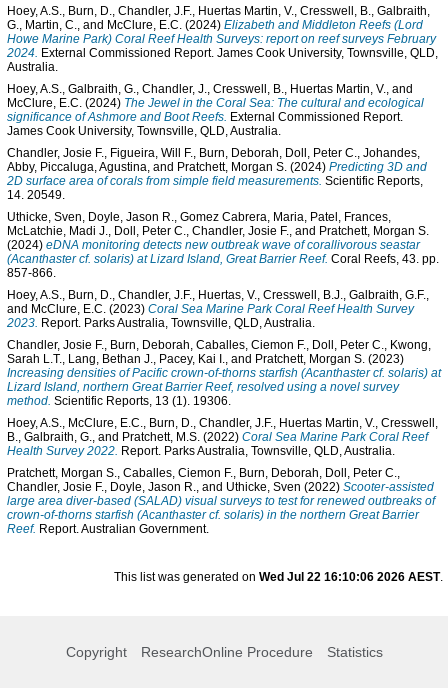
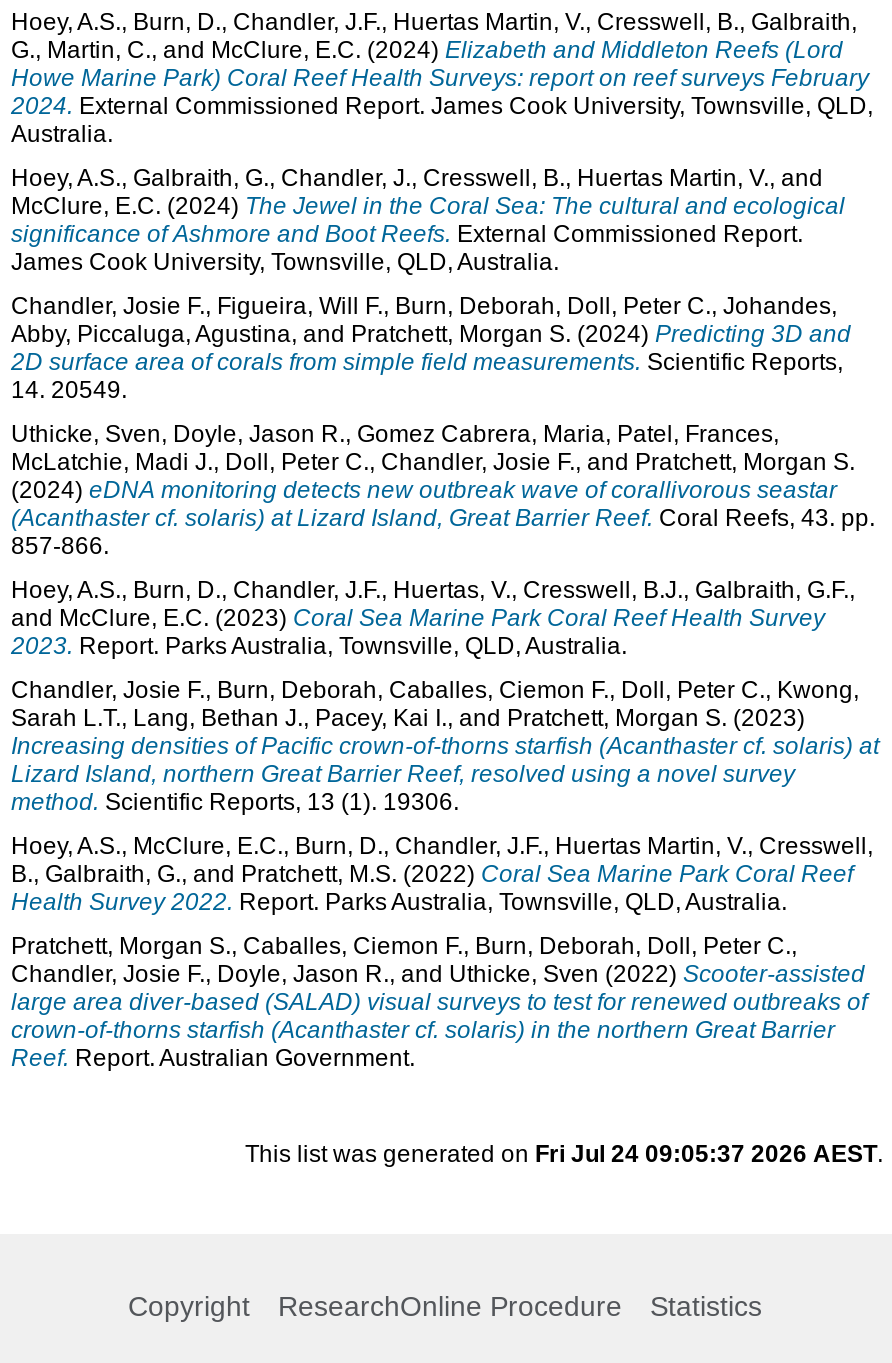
- This list was generated on Wed Jul 22 16:10:06 2026 AEST.
+ This list was generated on Fri Jul 24 09:05:37 2026 AEST.
